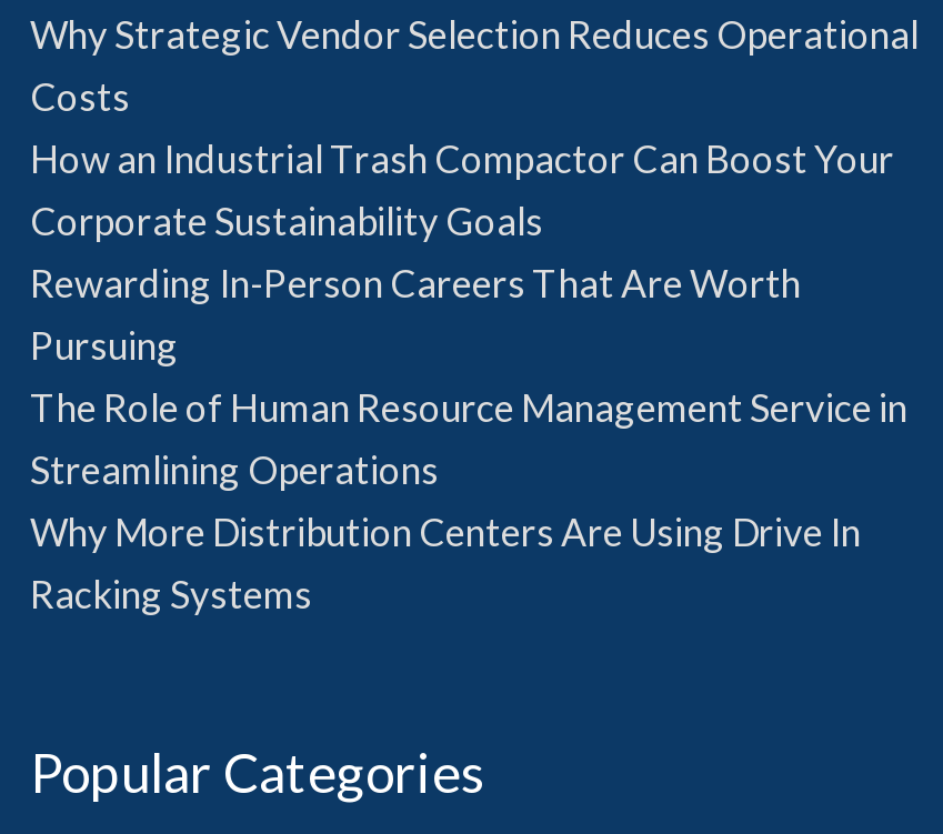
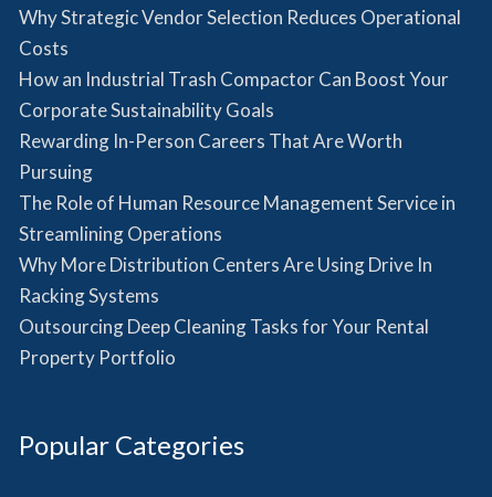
+ Outsourcing Deep Cleaning Tasks for Your Rental
+ Property Portfolio
